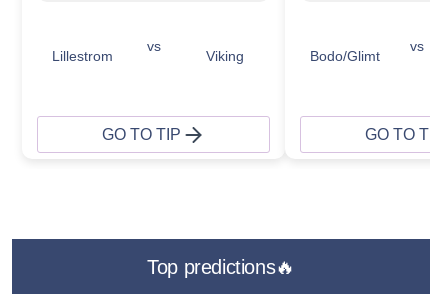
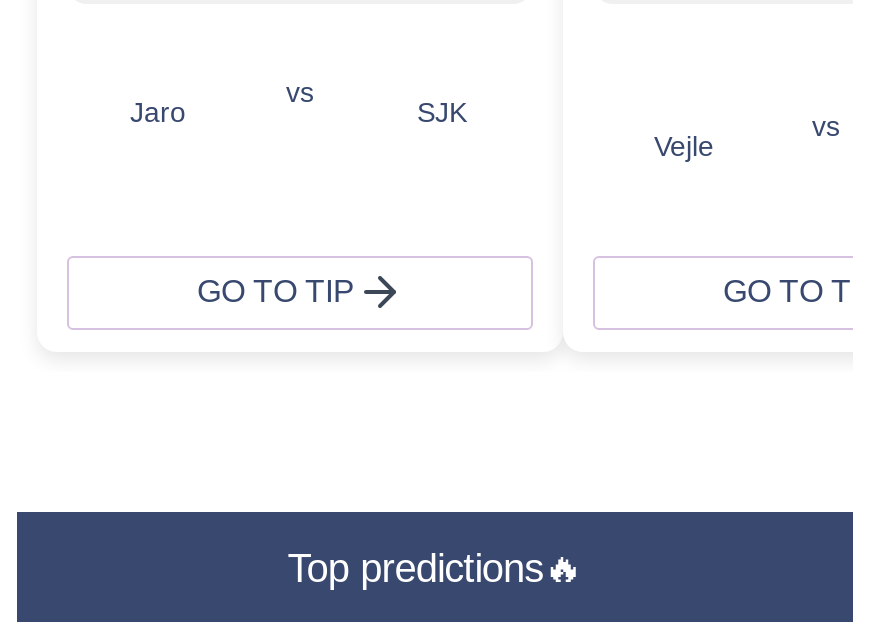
- Lillestrom
+ Jaro

- Viking
+ SJK

- Bodo/Glimt
+ Vejle
